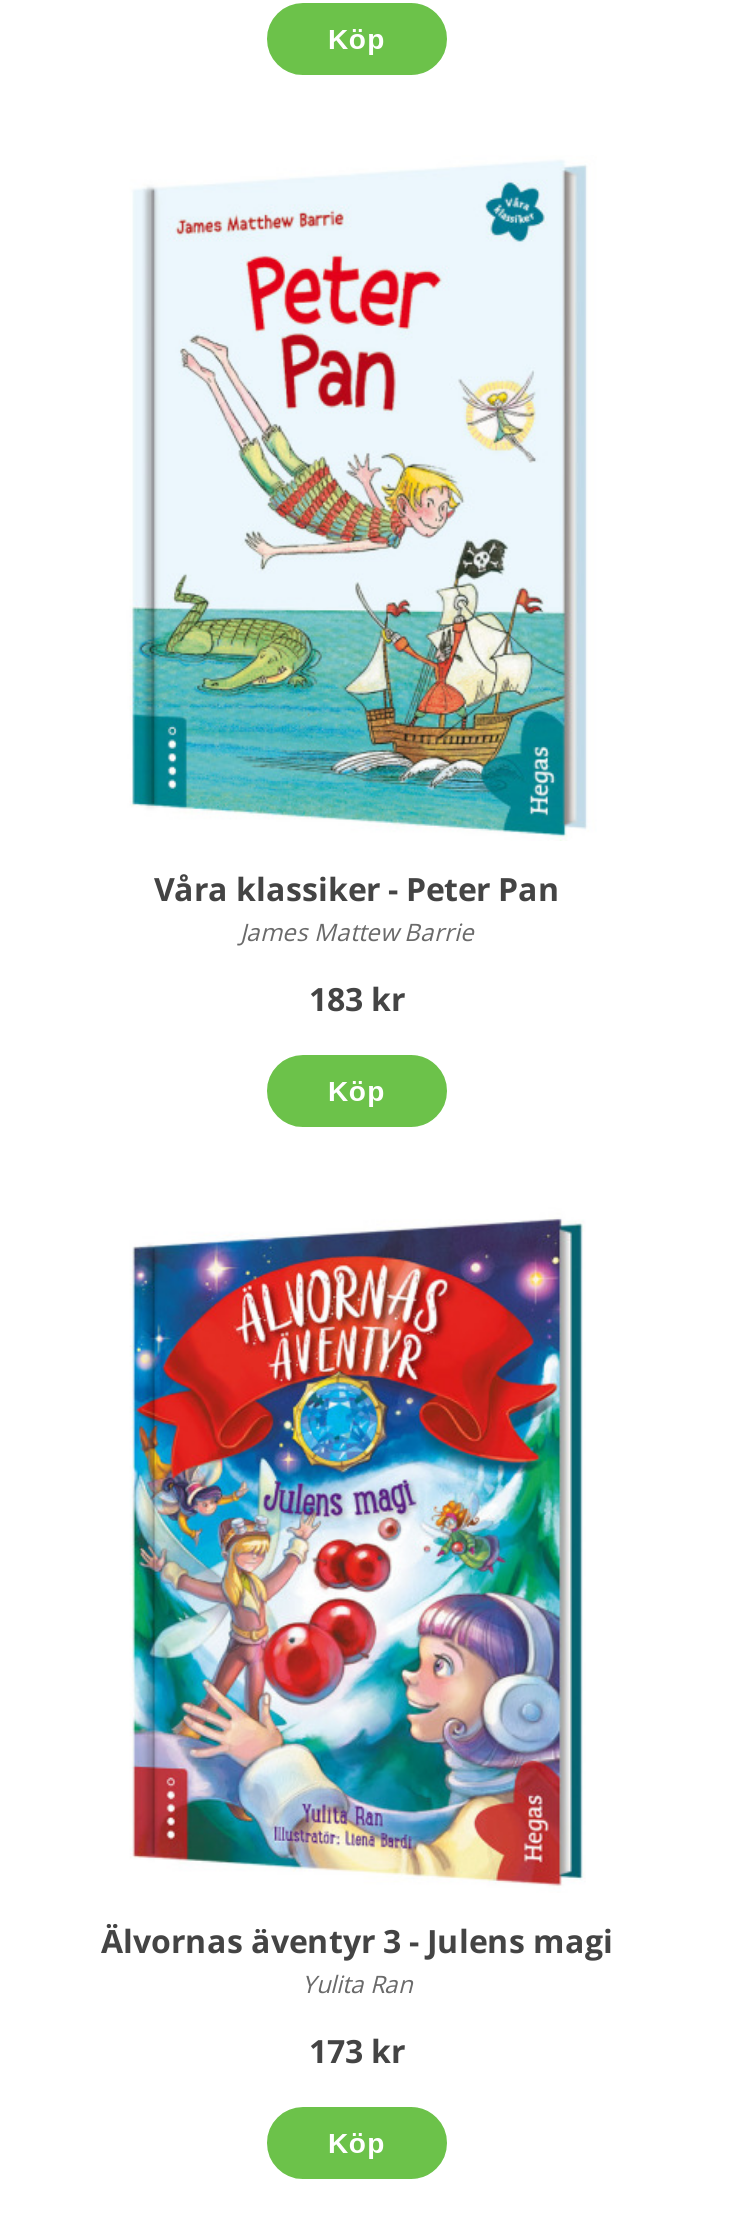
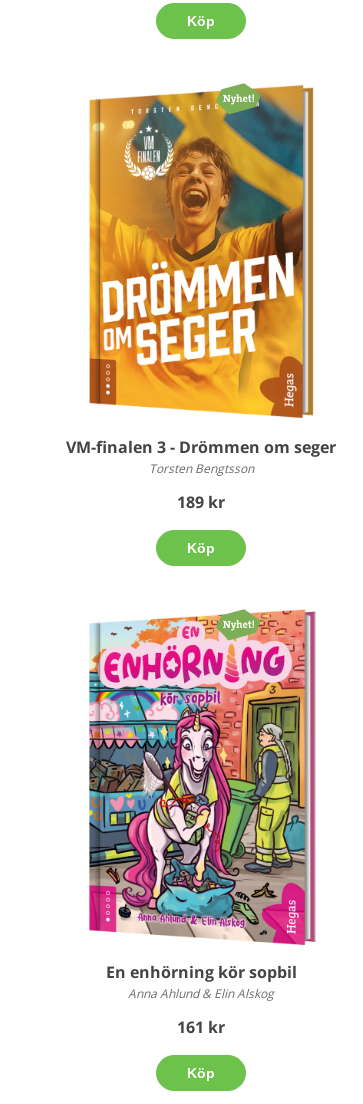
- [image]
- Våra klassiker - Peter Pan
- James Mattew Barrie
+ [image]
+ VM-finalen 3 - Drömmen om seger
+ Torsten Bengtsson

- 183 kr
+ 189 kr

- [image]
- Älvornas äventyr 3 - Julens magi
- Yulita Ran
+ [image]
+ En enhörning kör sopbil
+ Anna Ahlund & Elin Alskog

- 173 kr
+ 161 kr
